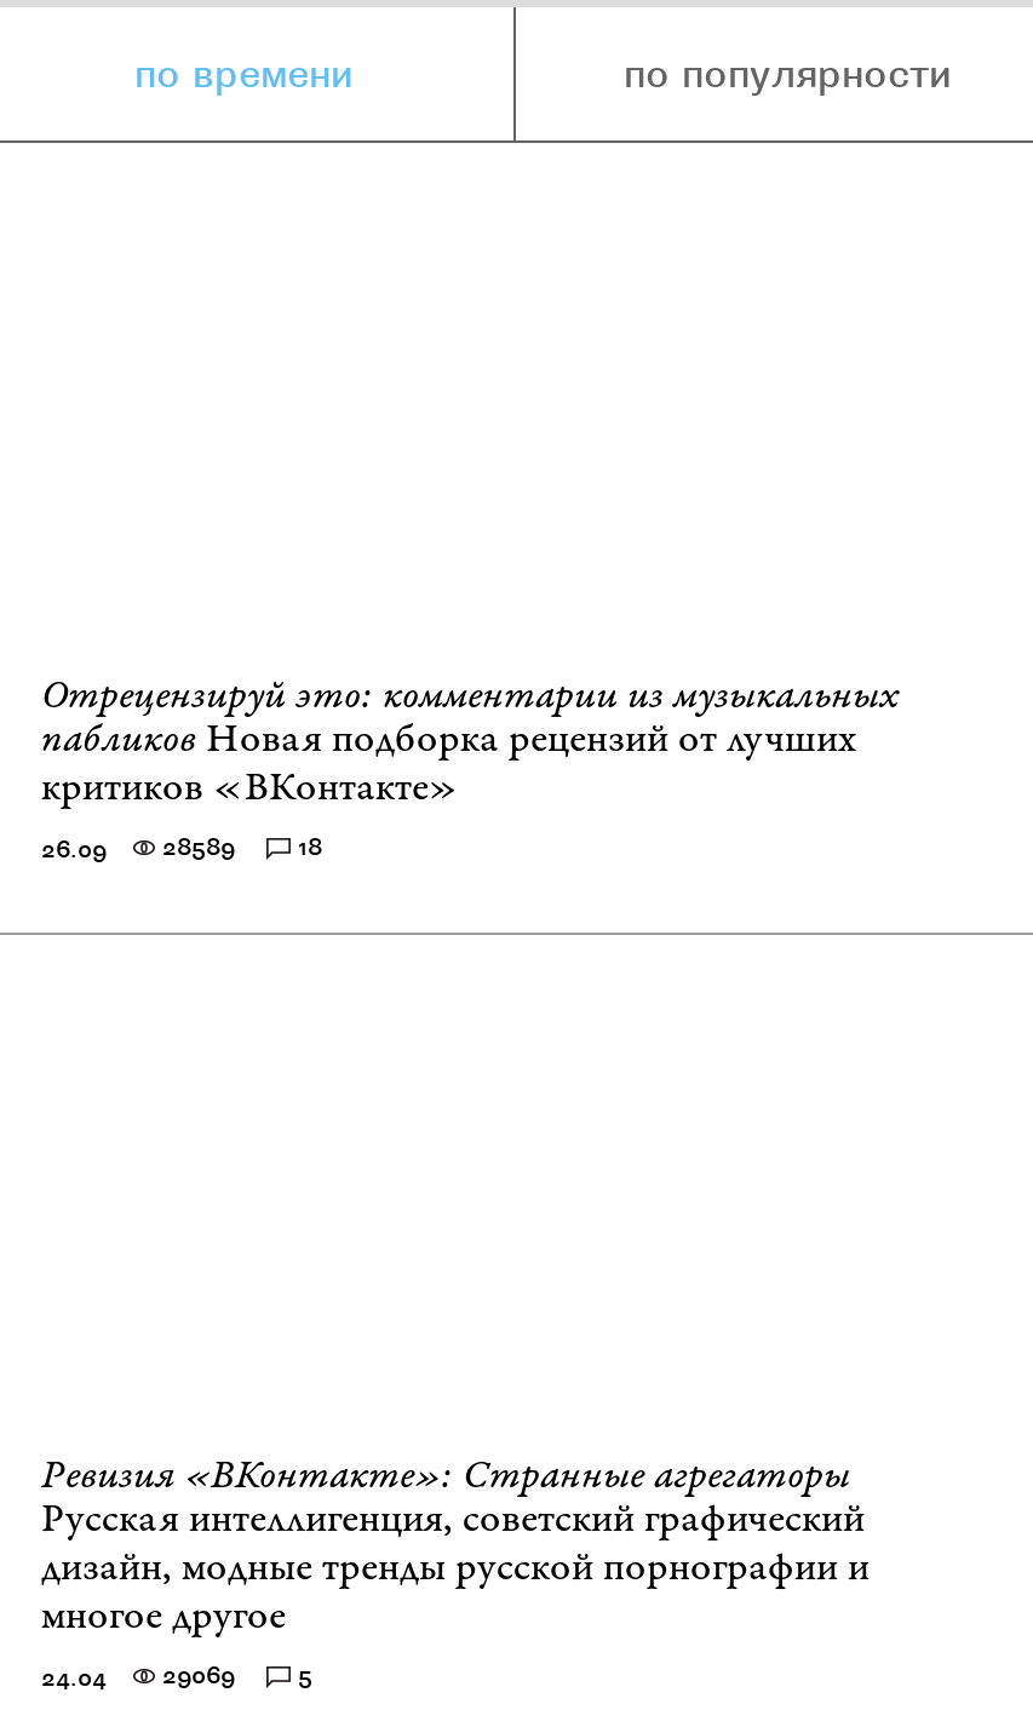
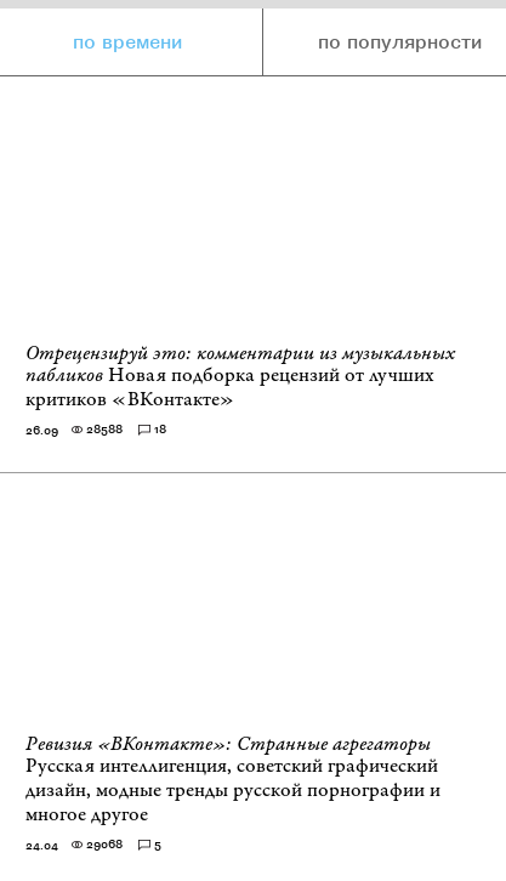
- 26.09 28589
+ 26.09 28588

- 24.04 29069
+ 24.04 29068
